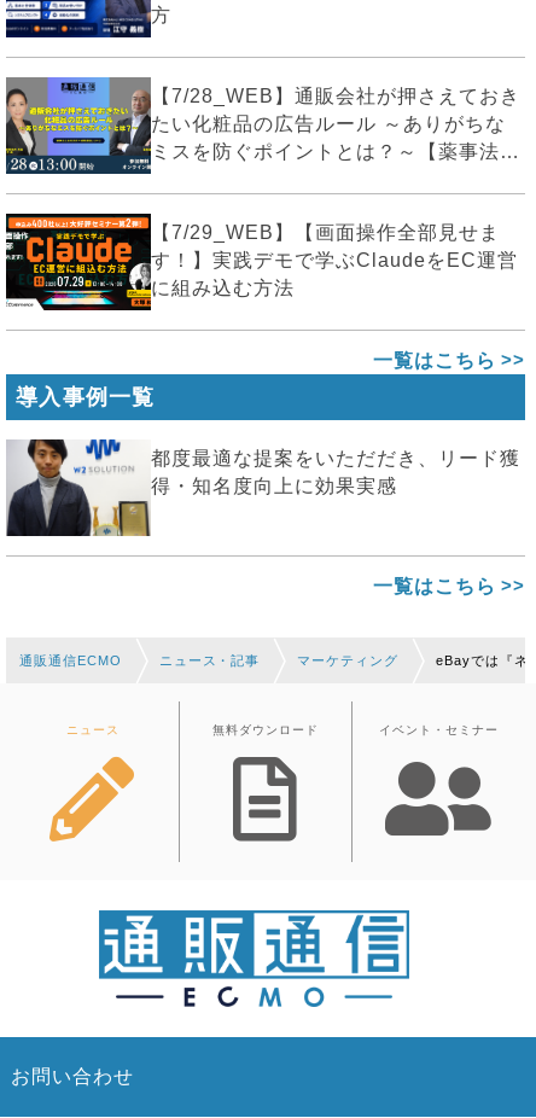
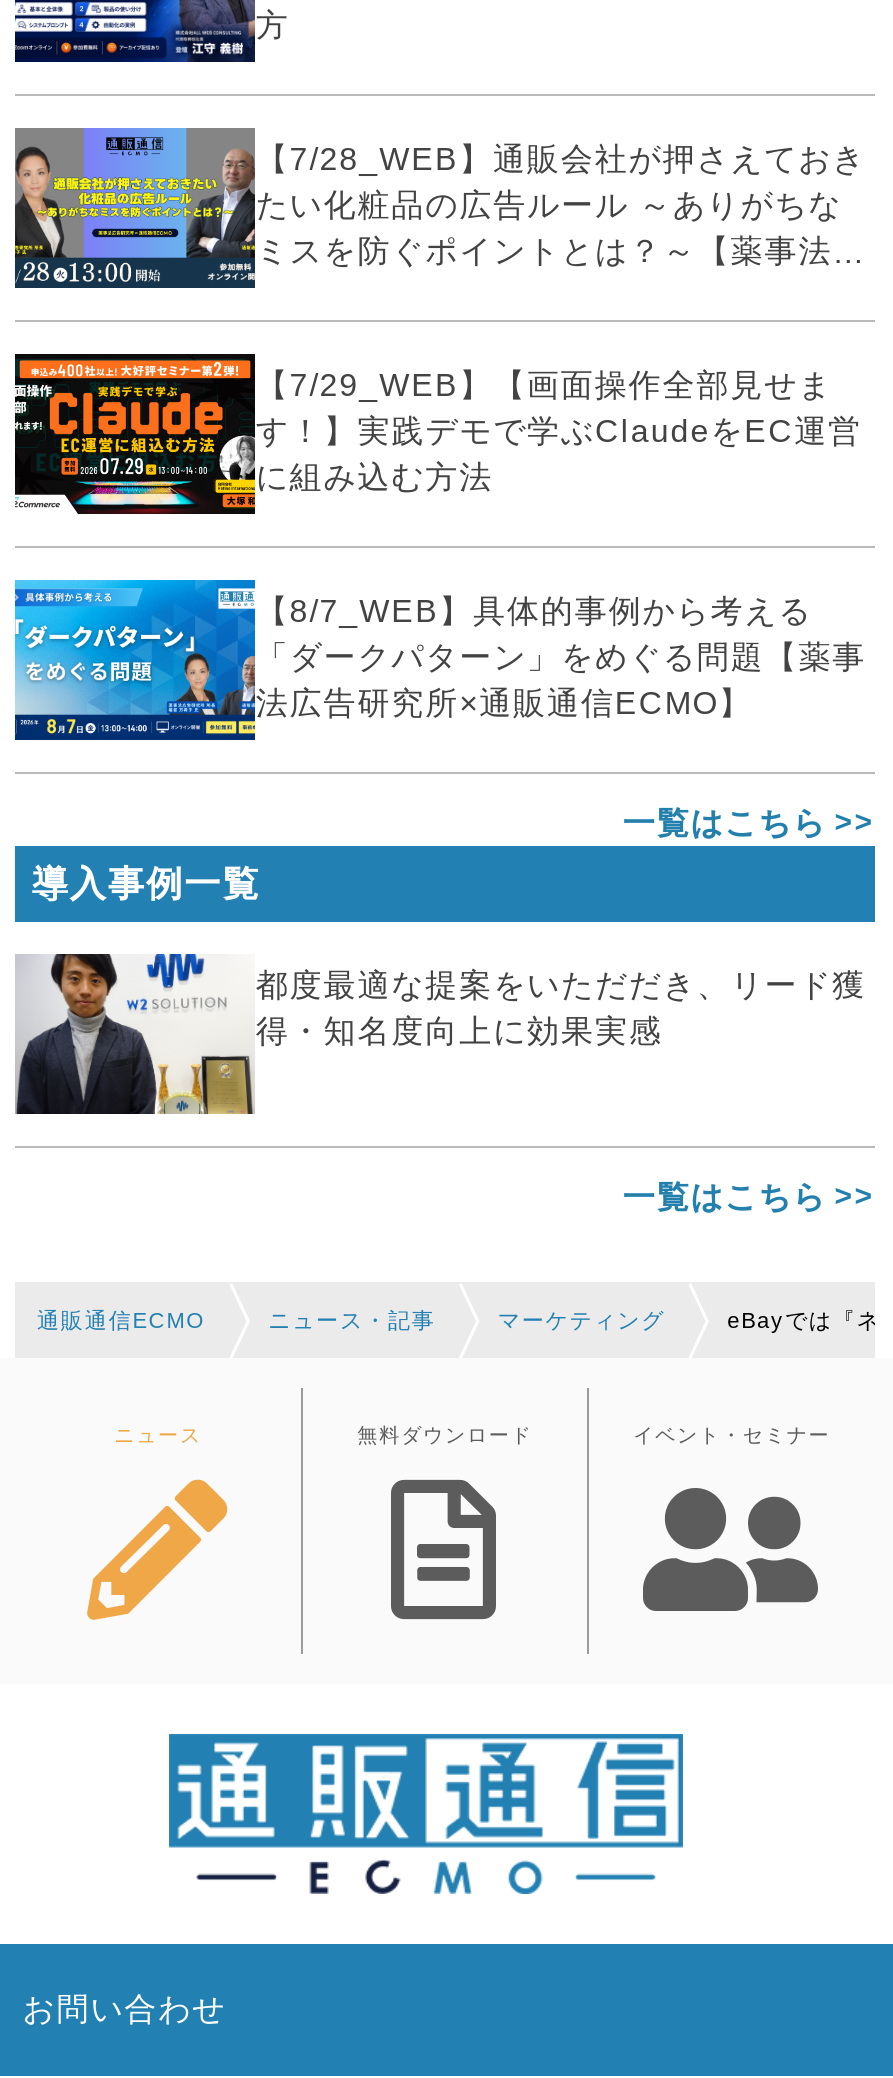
+ [image]
+ 【8/7_WEB】具体的事例から考える
+ 「ダークパターン」をめぐる問題【薬事
+ 法広告研究所×通販通信ECMO】
